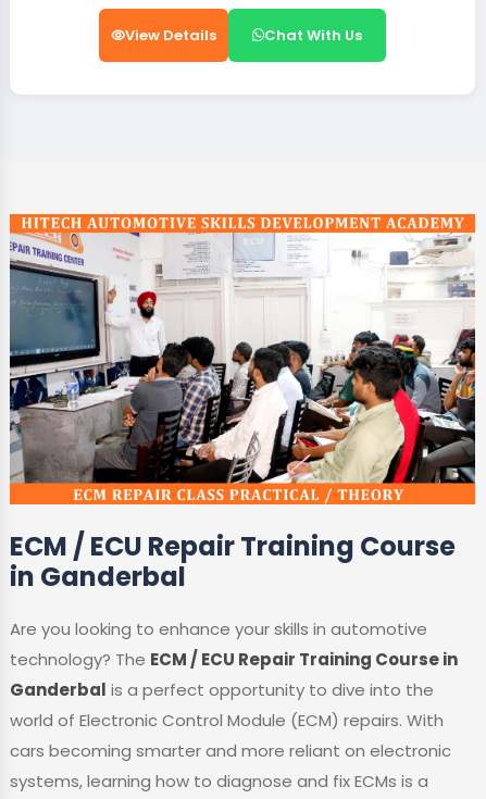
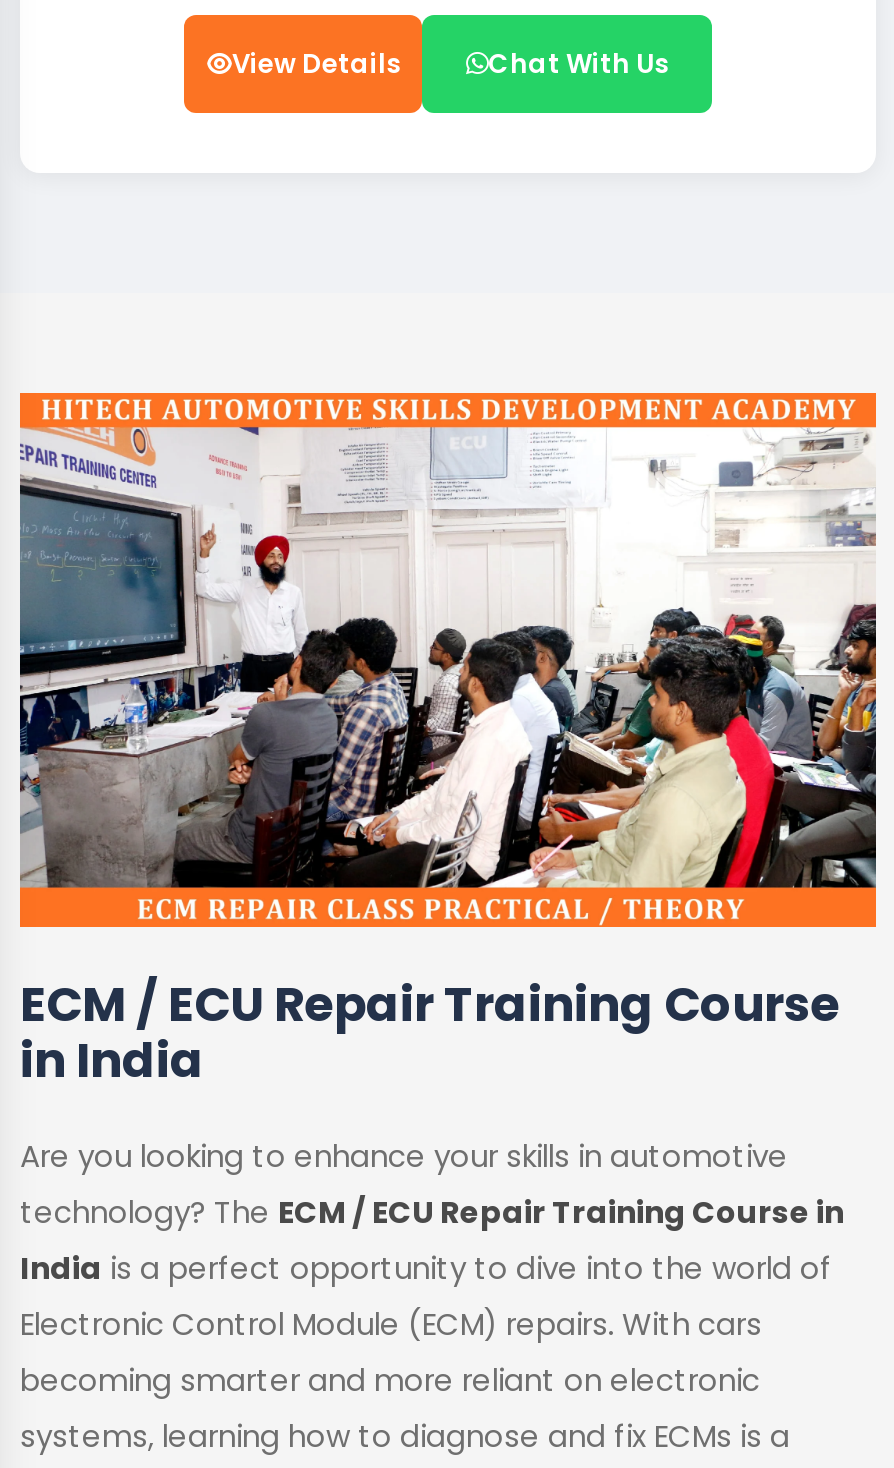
- in Ganderbal
+ in India

- Ganderbal is a perfect opportunity to dive into the
- world of Electronic Control Module (ECM) repairs. With
- cars becoming smarter and more reliant on electronic
+ India is a perfect opportunity to dive into the world of
+ Electronic Control Module (ECM) repairs. With cars
+ becoming smarter and more reliant on electronic
